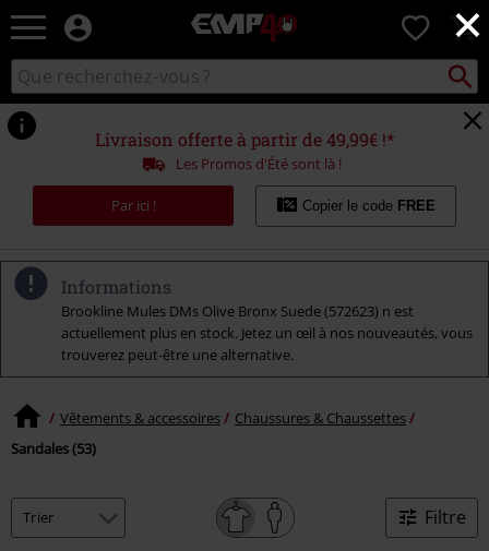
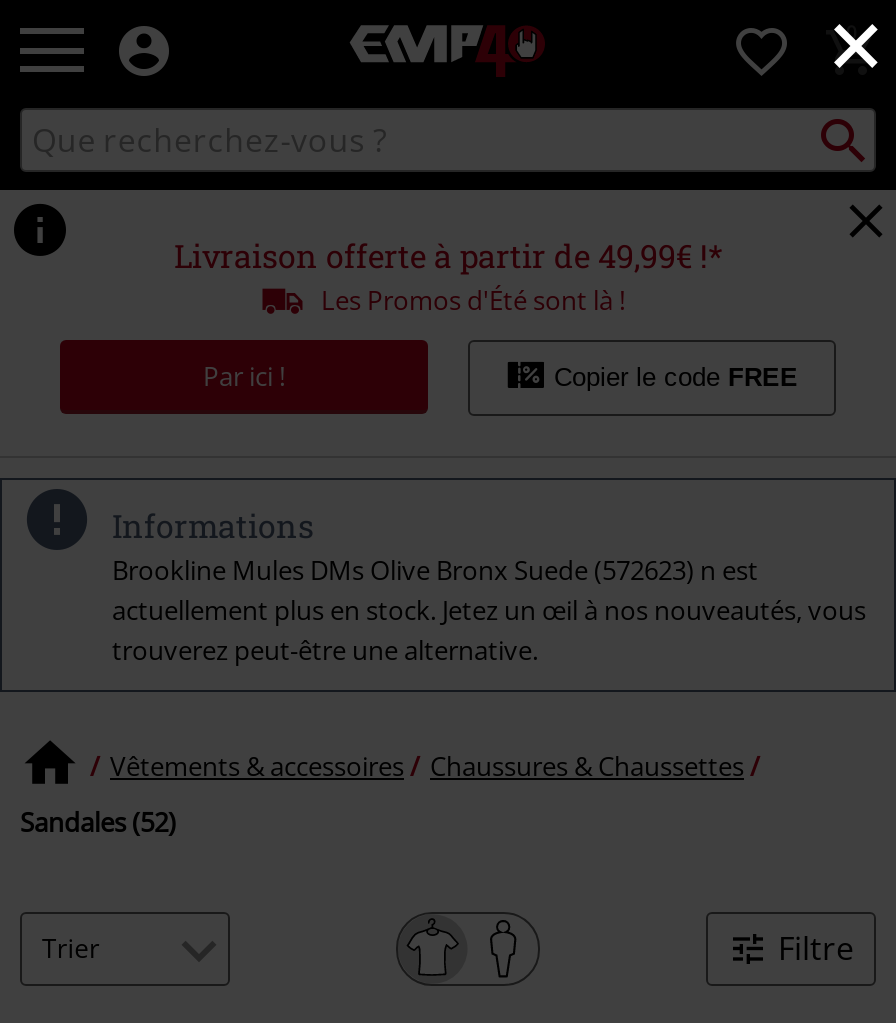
- Sandales (53)
+ Sandales (52)
